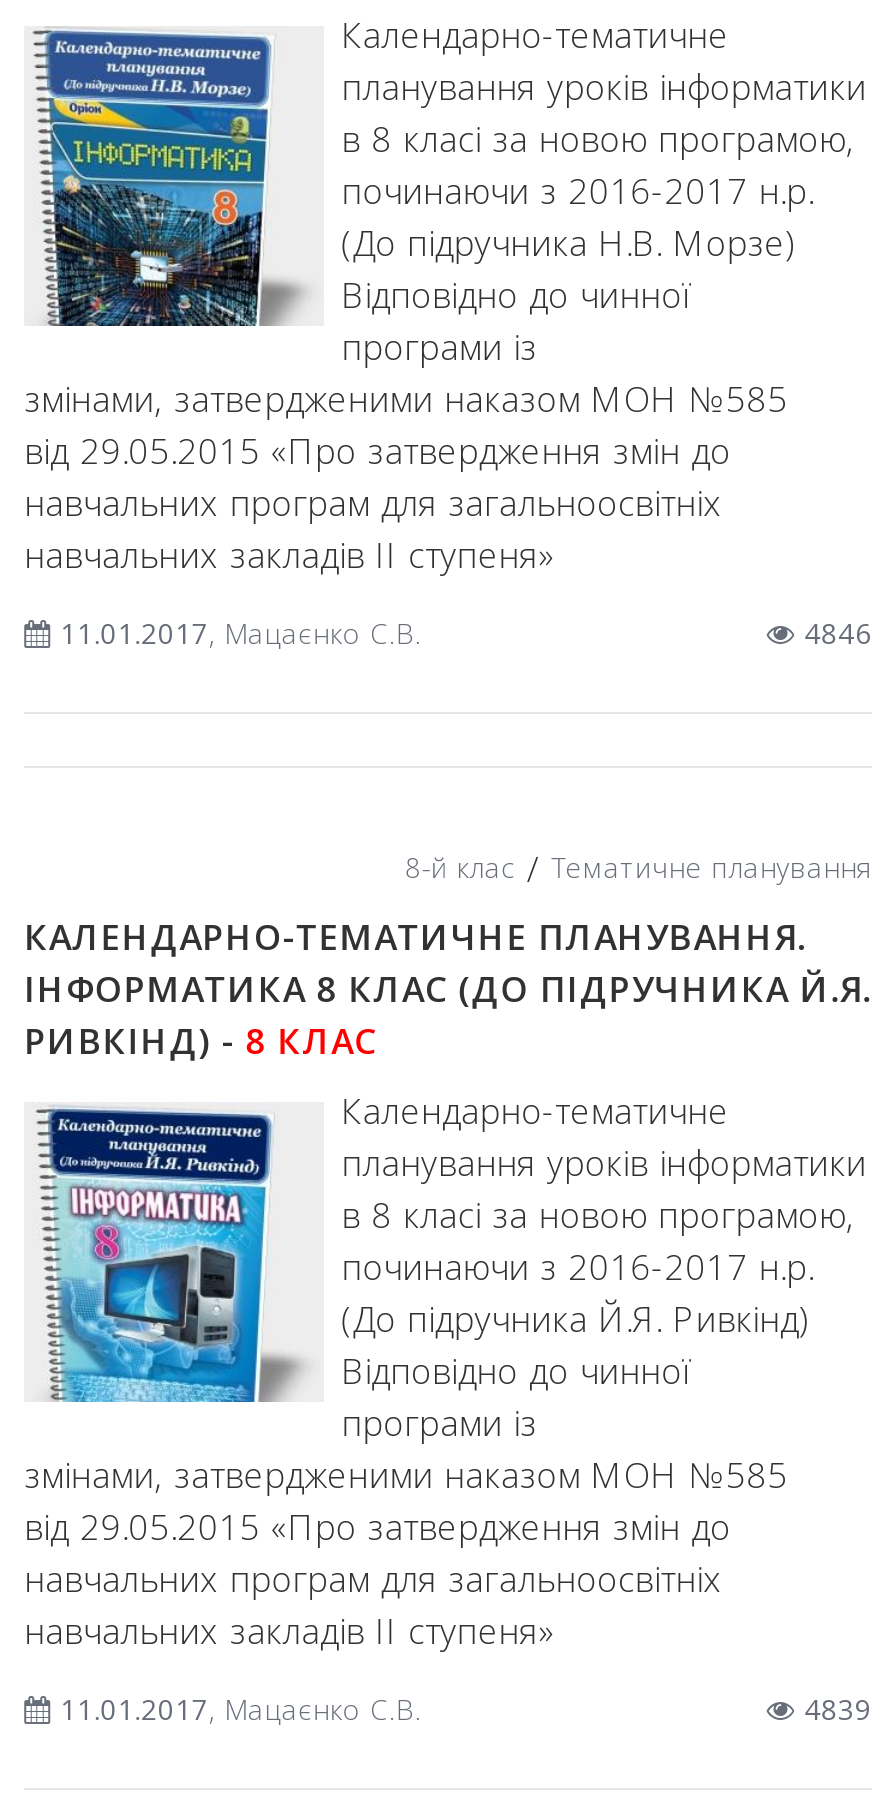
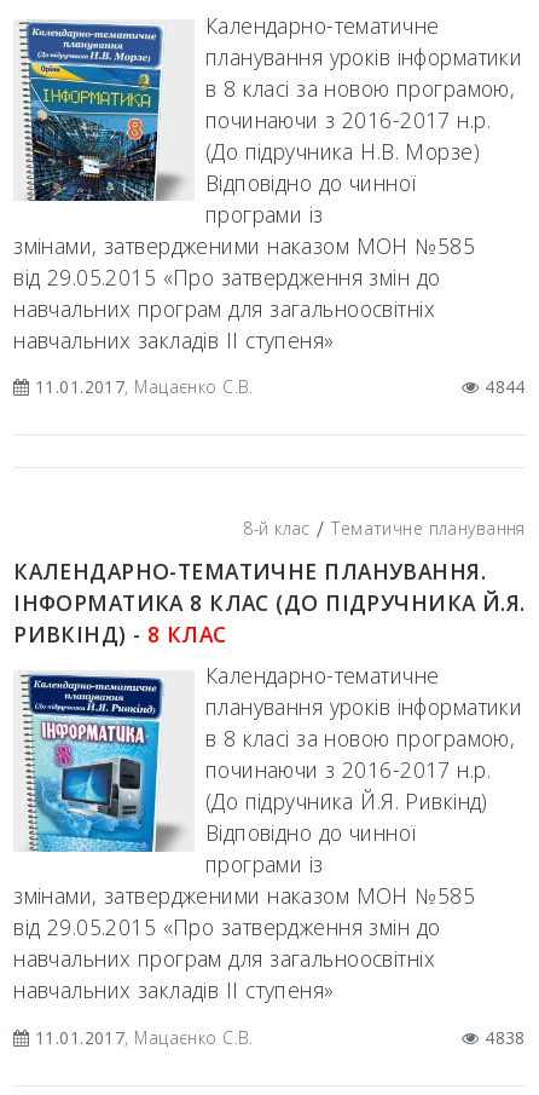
- 4846
+ 4844

- 4839
+ 4838
